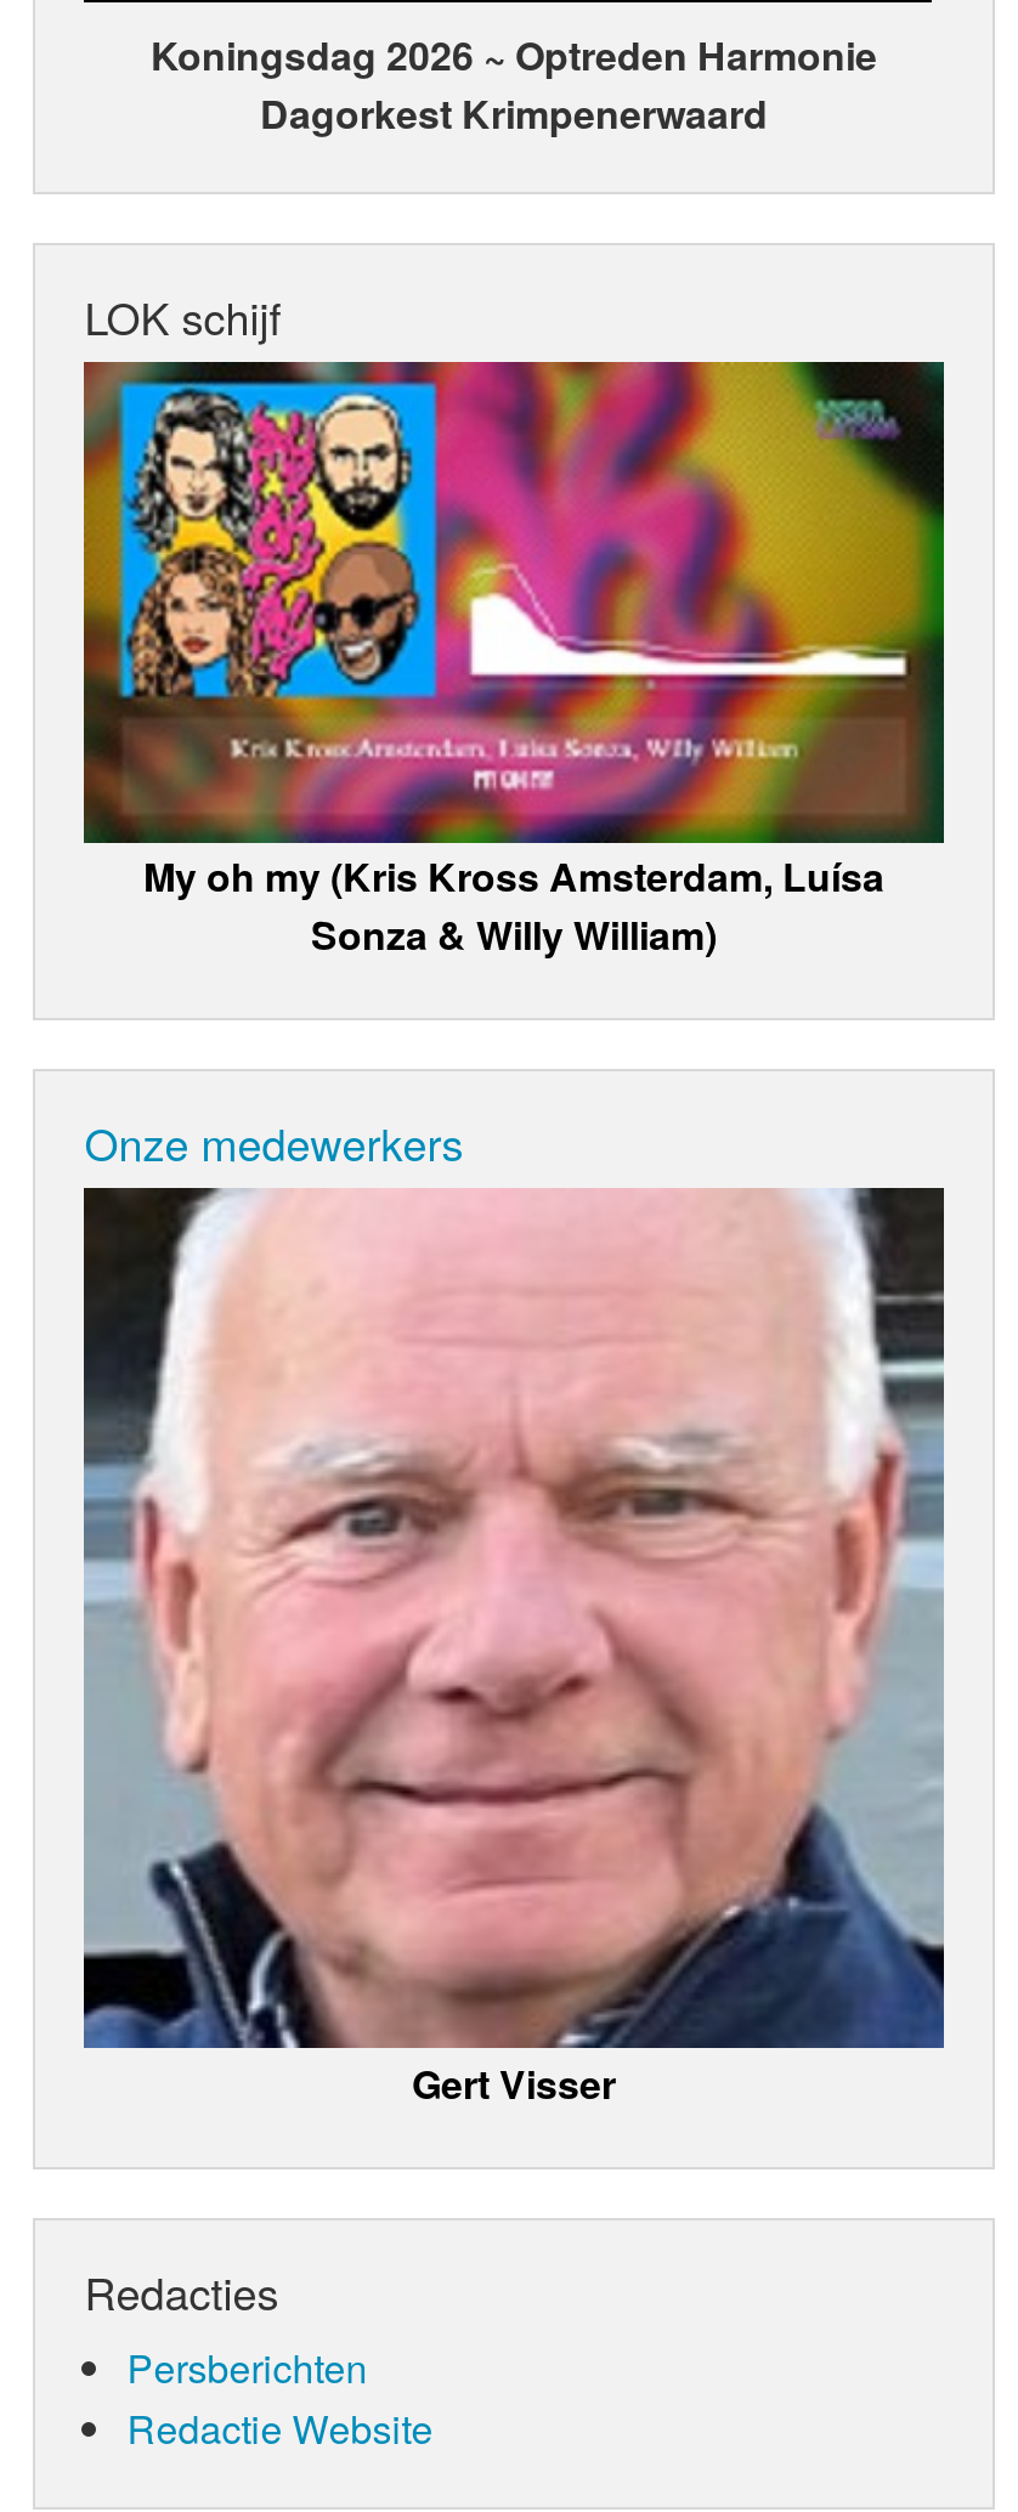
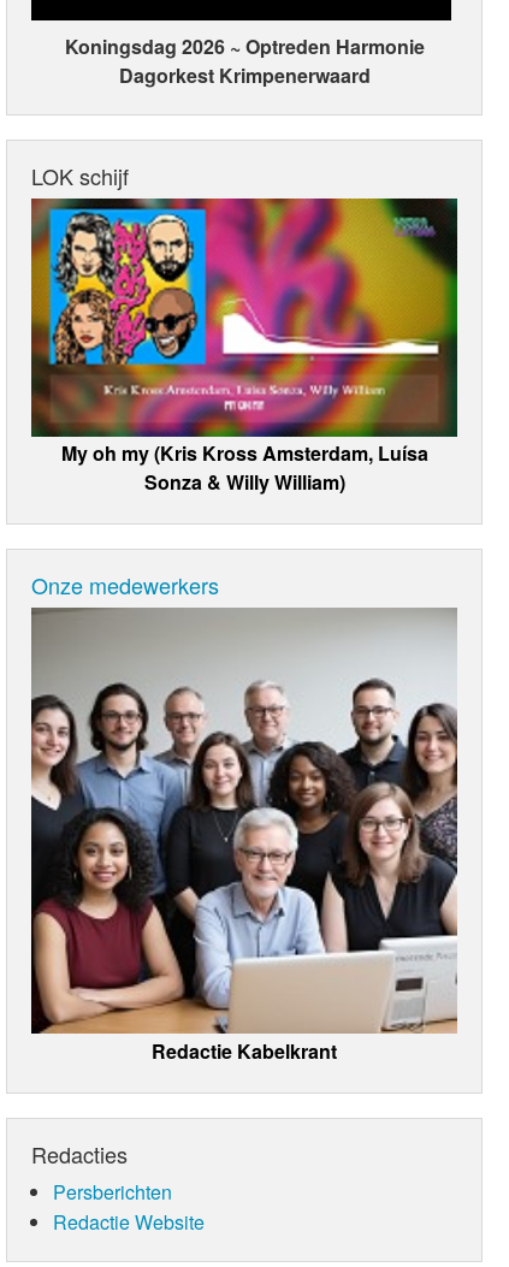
- [image]
- Gert Visser
+ [image]
+ Redactie Kabelkrant
